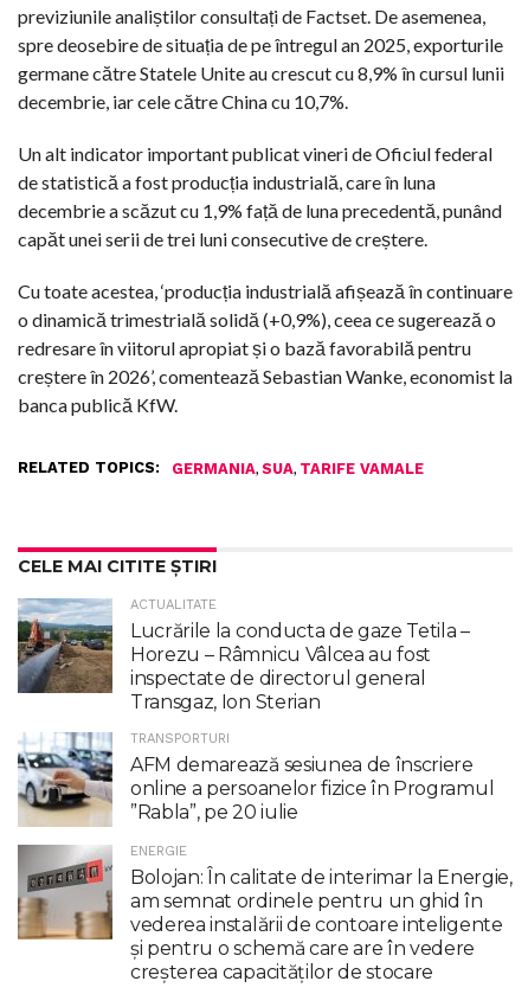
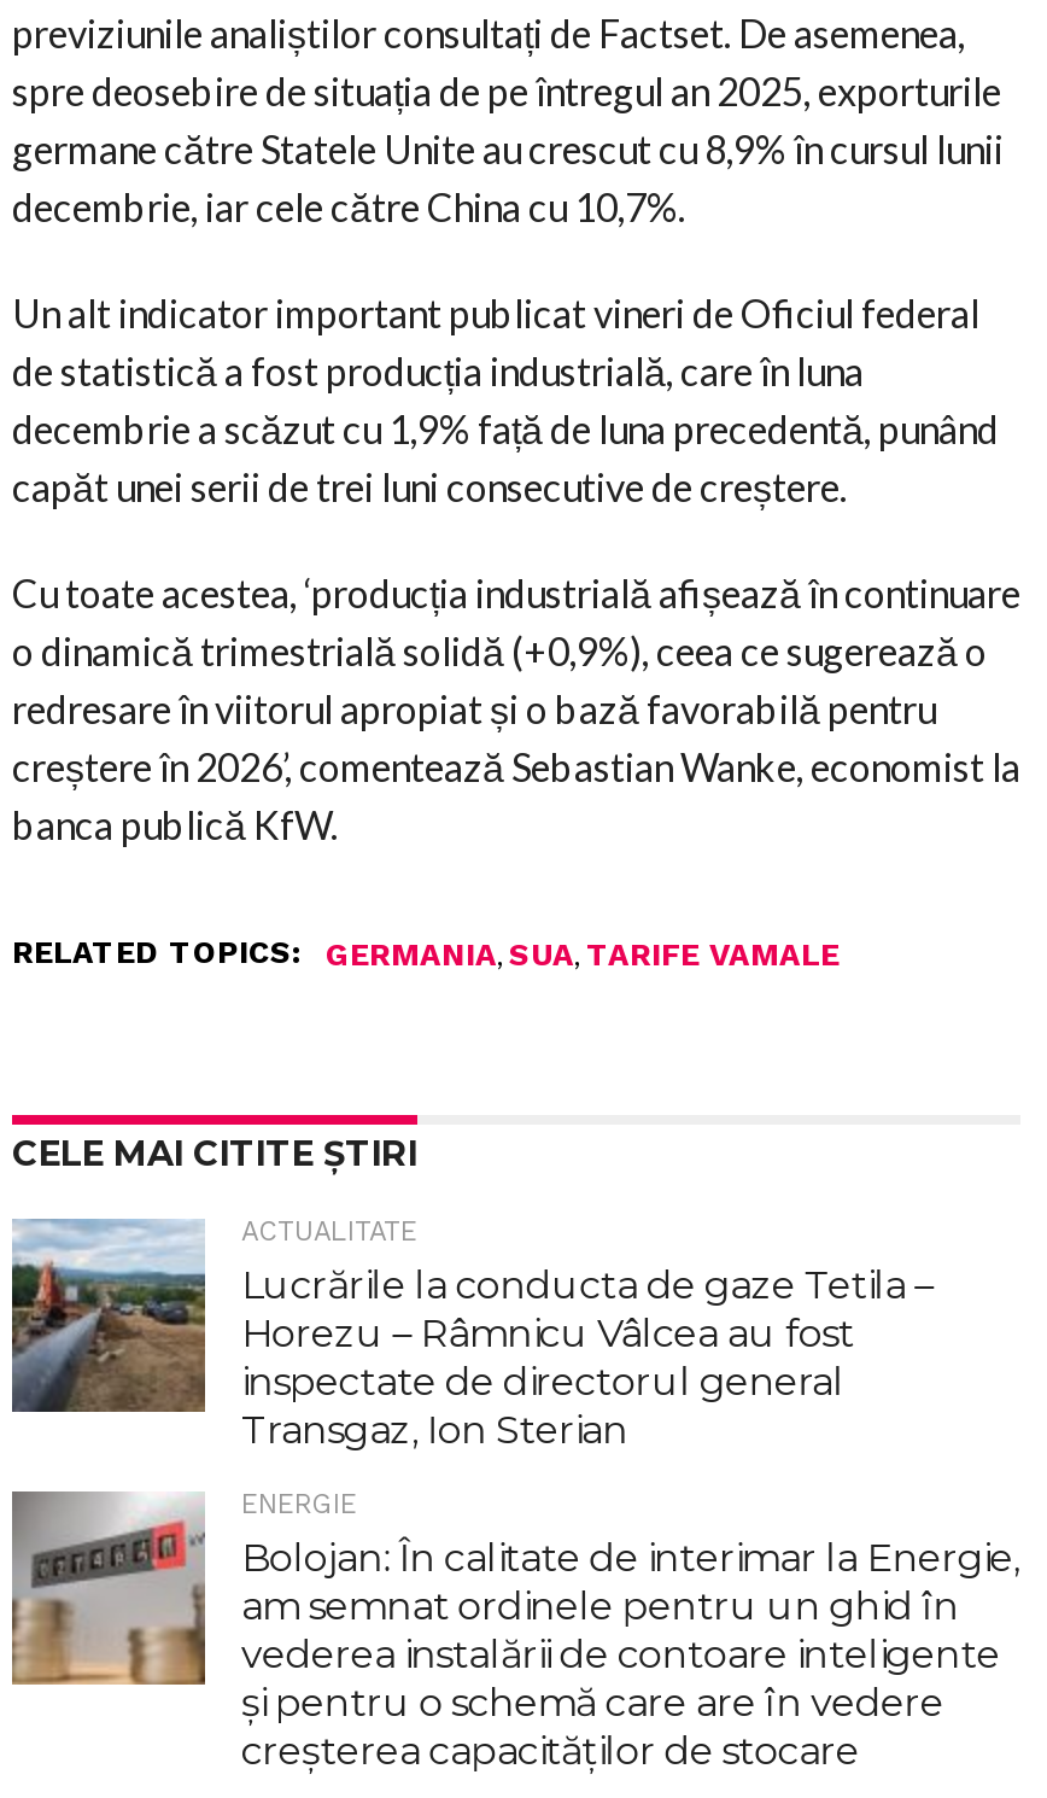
- [image]
- TRANSPORTURI
- AFM demarează sesiunea de înscriere
- online a persoanelor fizice în Programul
- ”Rabla”, pe 20 iulie
